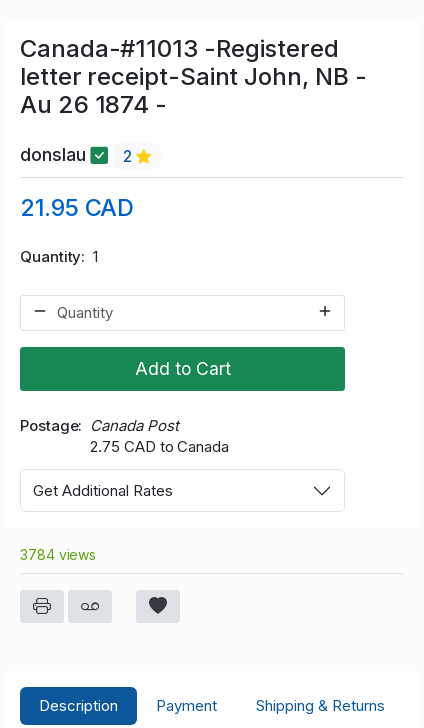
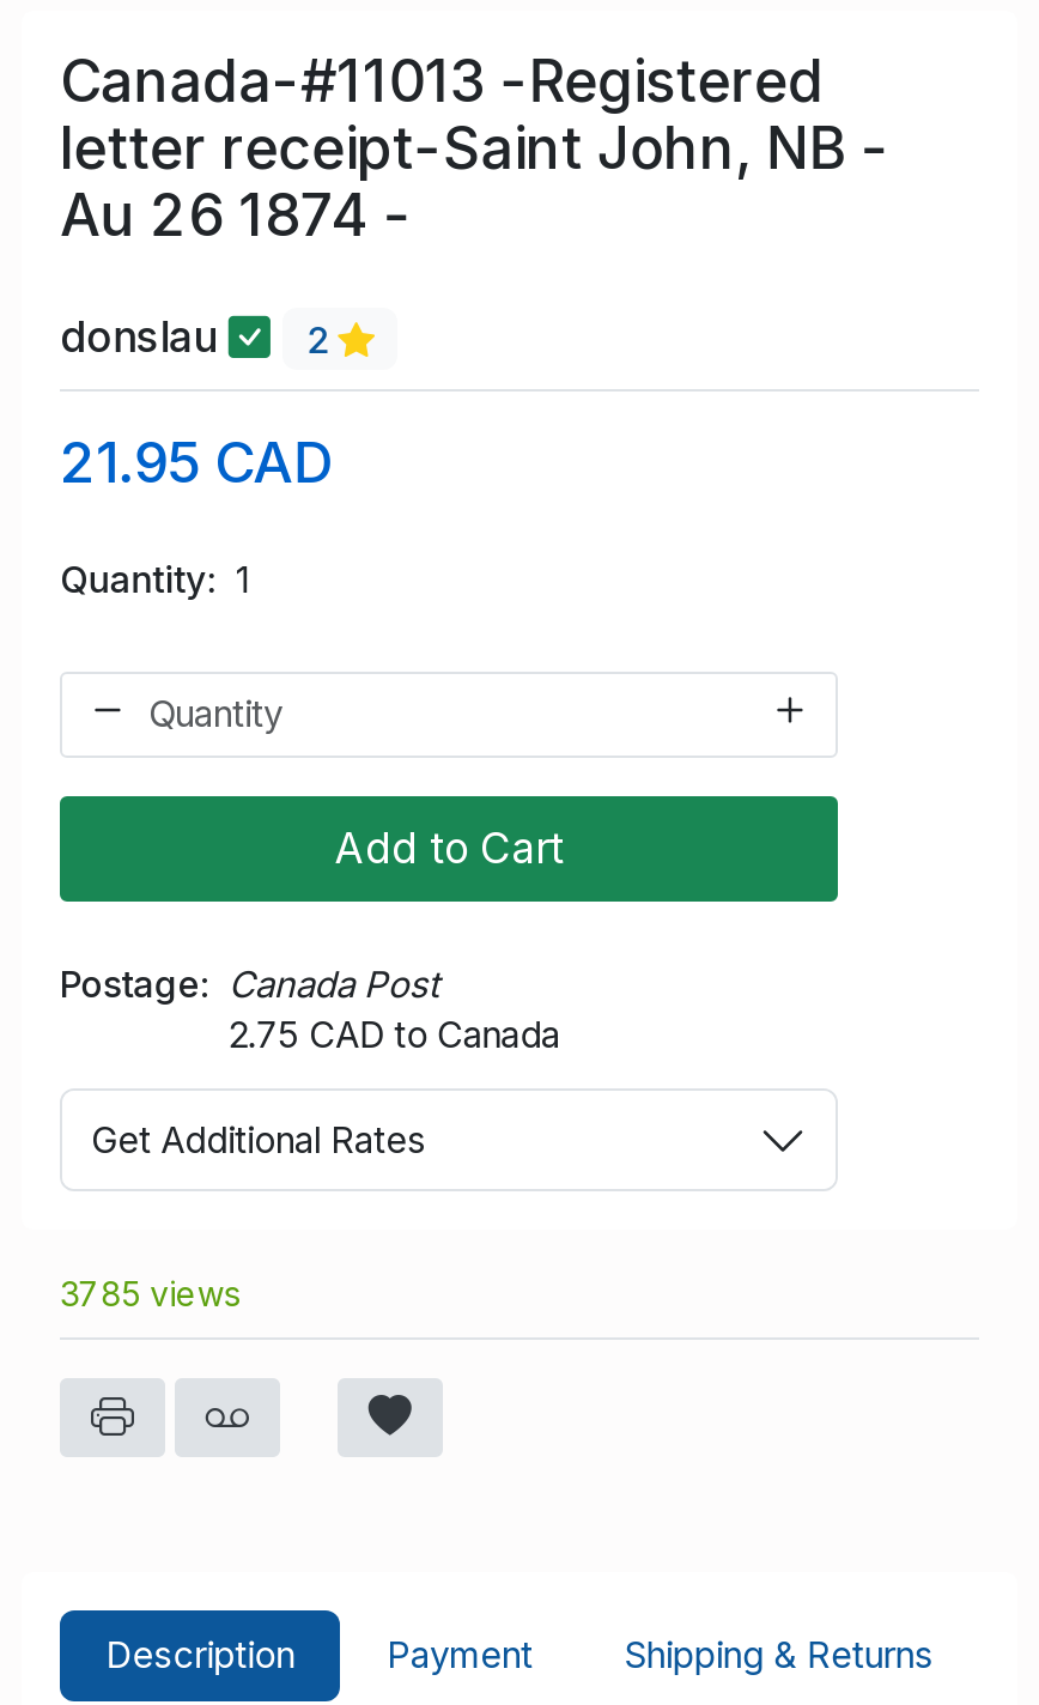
- 3784 views
+ 3785 views
